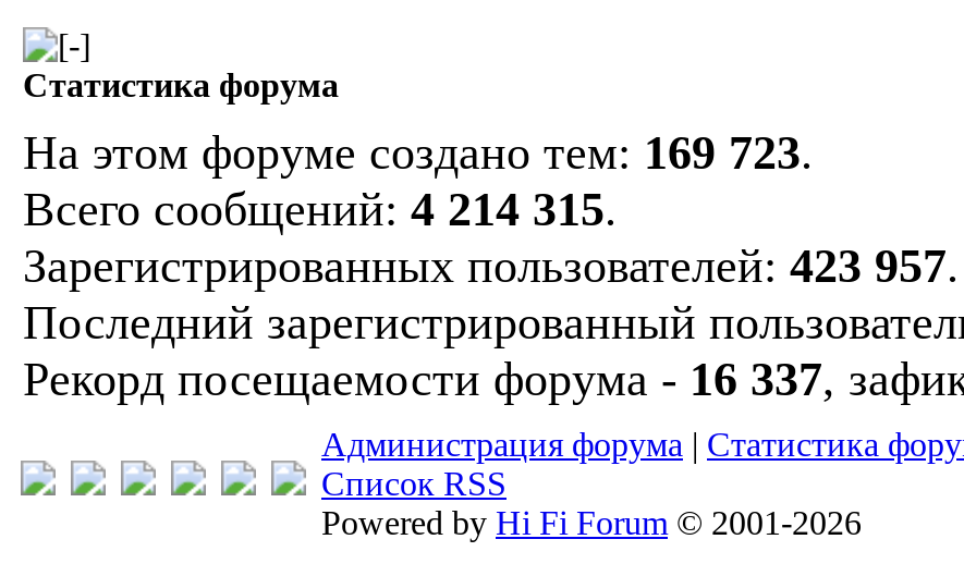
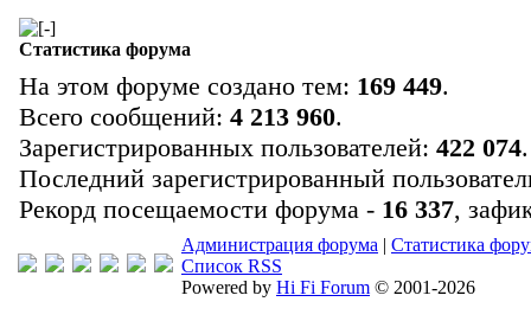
- На этом форуме создано тем: 169 723.
+ На этом форуме создано тем: 169 449.

- Всего сообщений: 4 214 315.
+ Всего сообщений: 4 213 960.

- Зарегистрированных пользователей: 423 957.
+ Зарегистрированных пользователей: 422 074.
